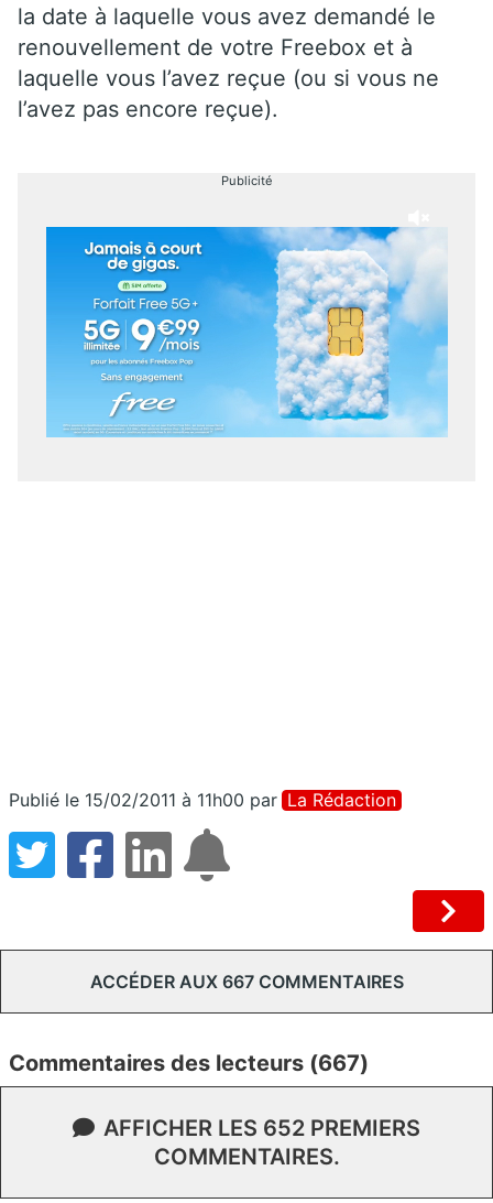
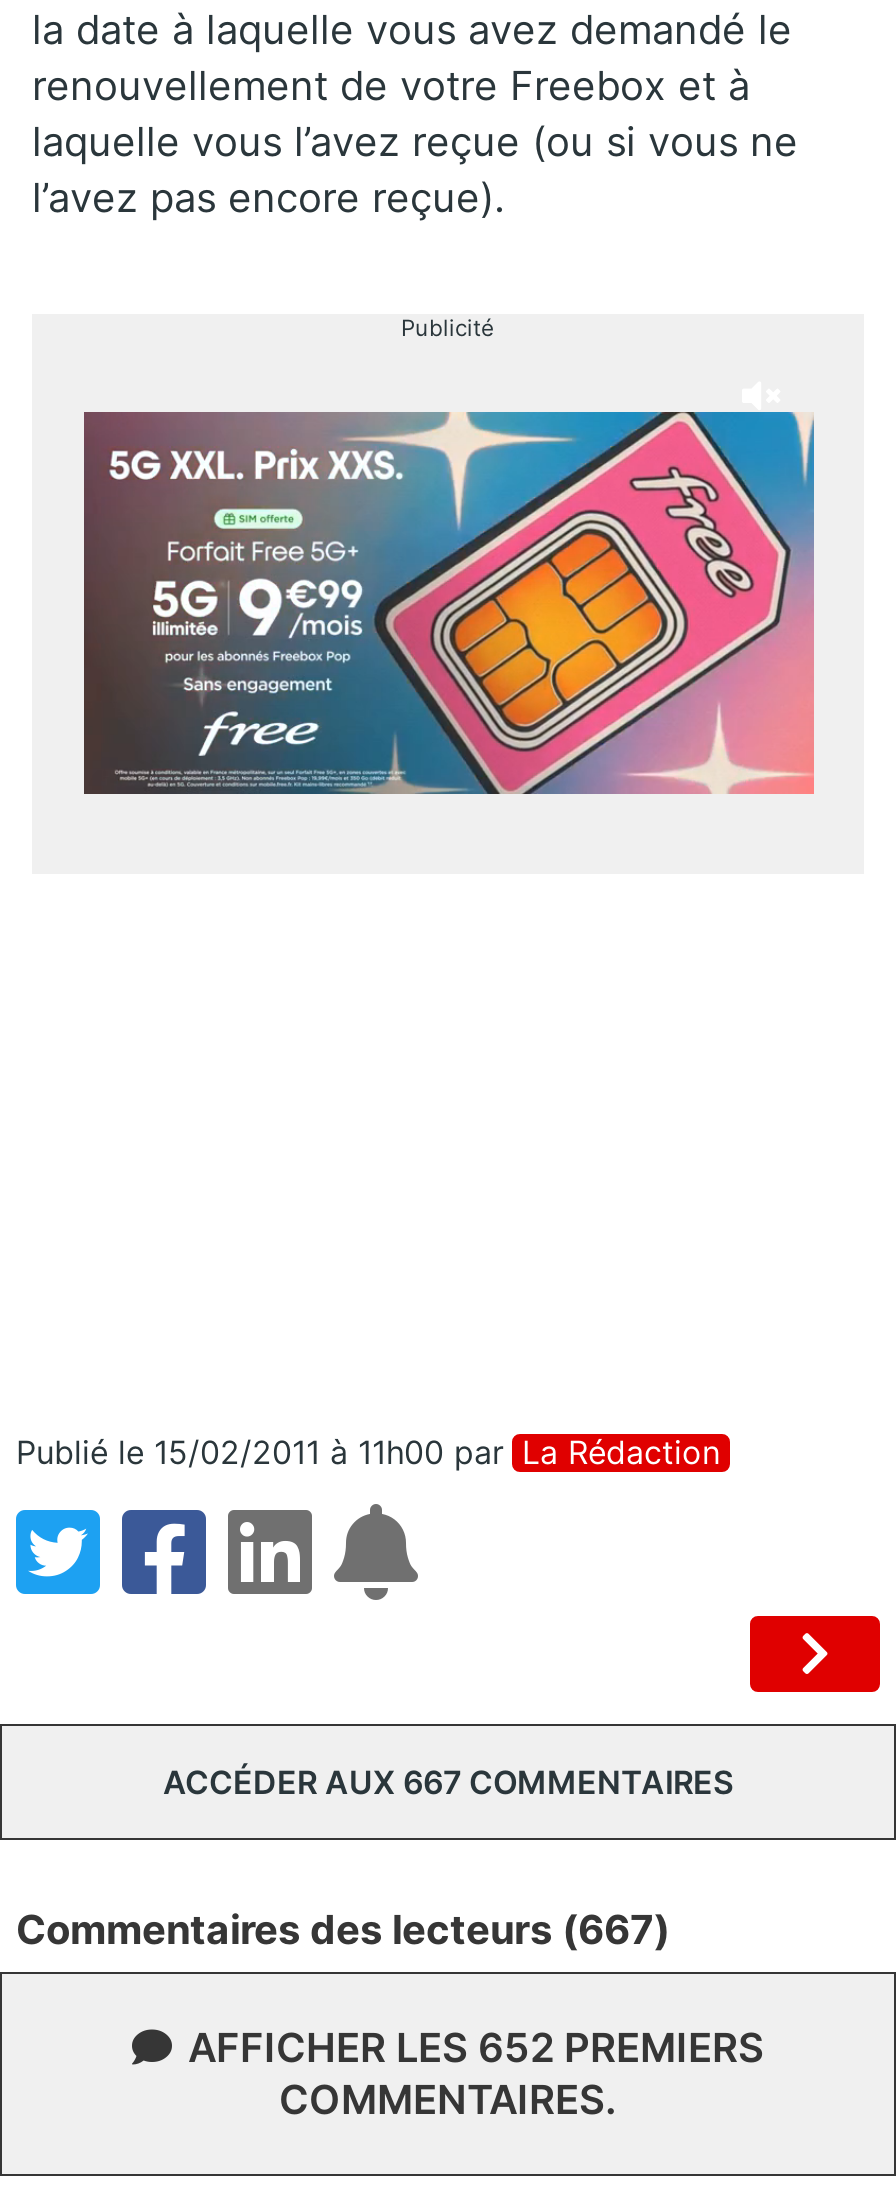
- [image]
+ [image]
